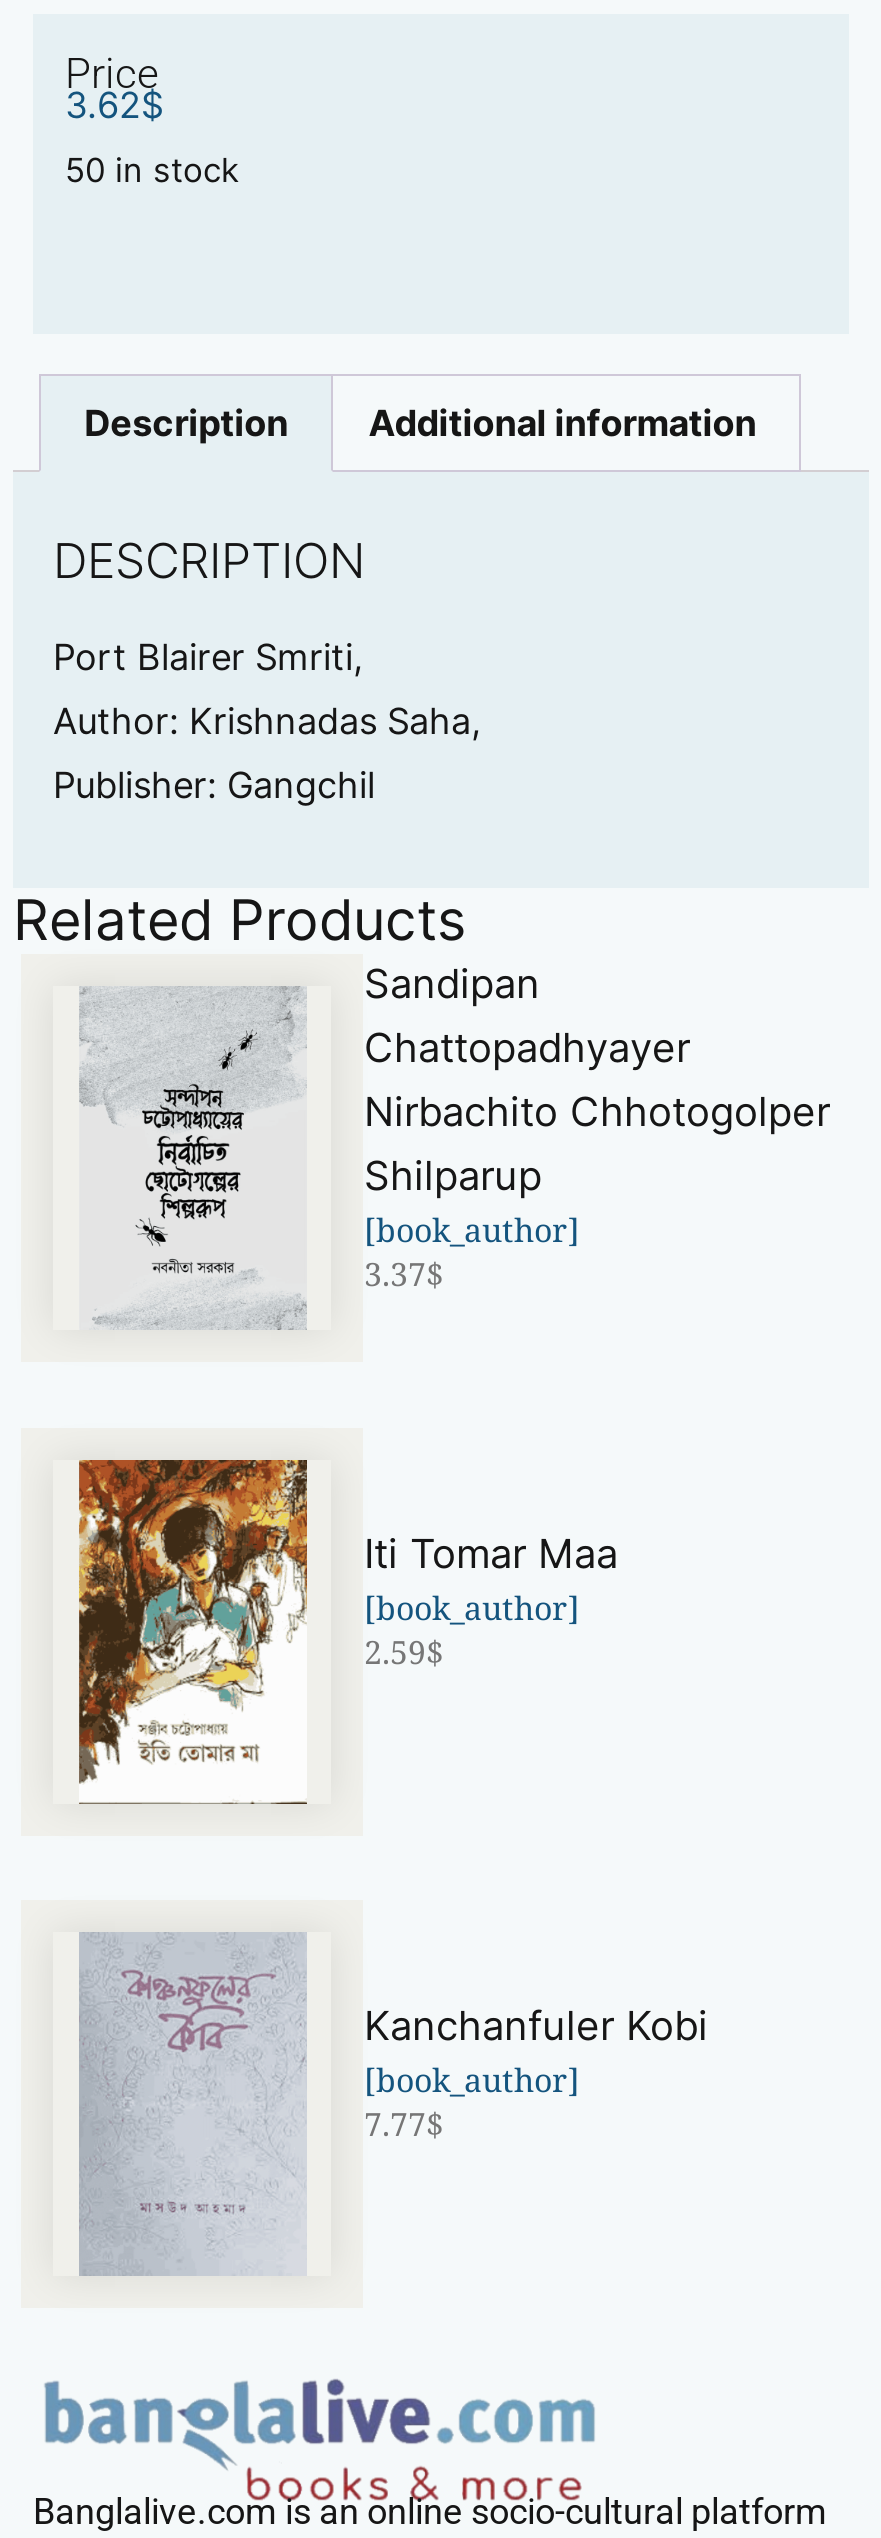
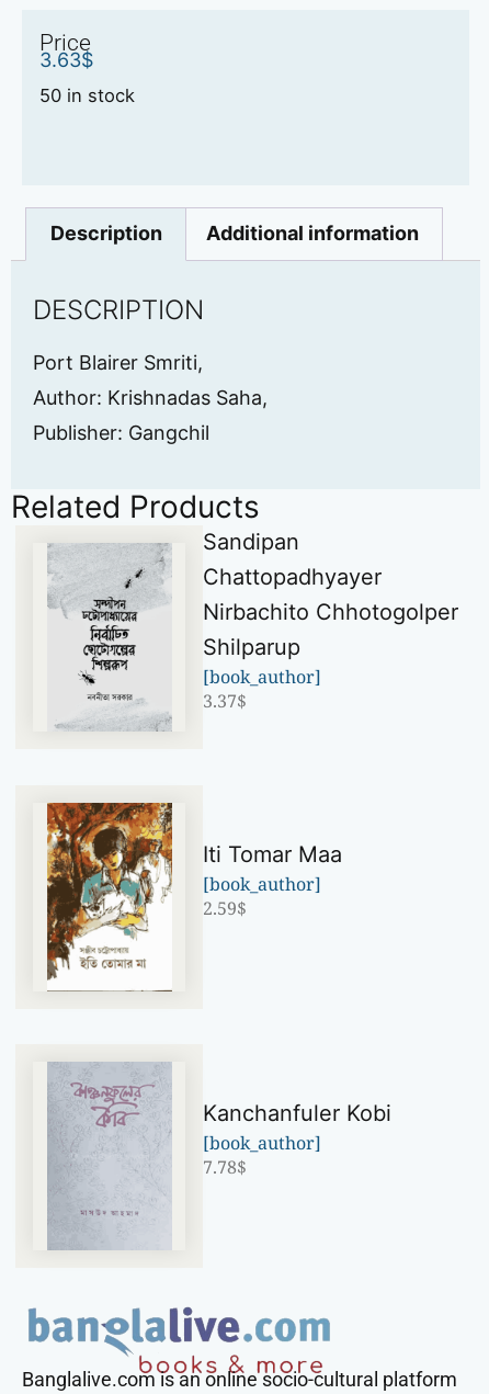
- 3.62$
+ 3.63$

- 7.77$
+ 7.78$
